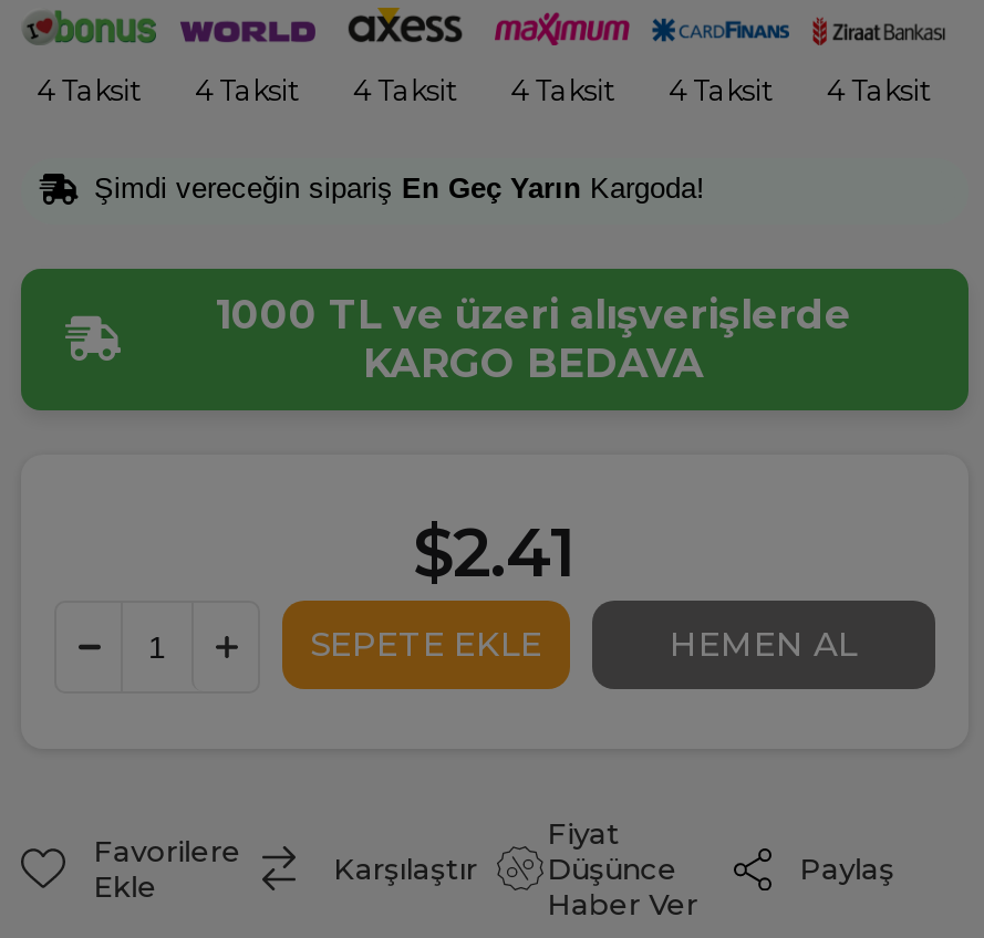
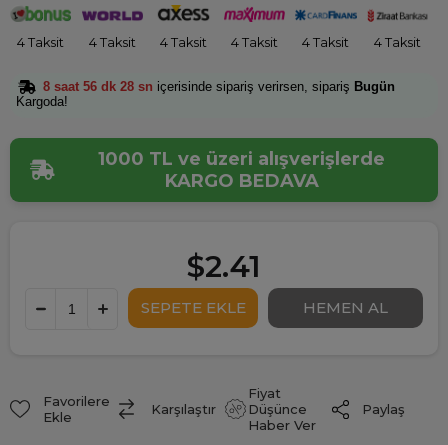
- Şimdi vereceğin sipariş En Geç Yarın Kargoda!
+ 8 saat 56 dk 28 sn içerisinde sipariş verirsen, sipariş Bugün
+ Kargoda!
